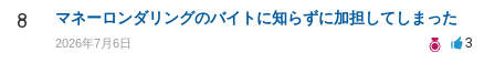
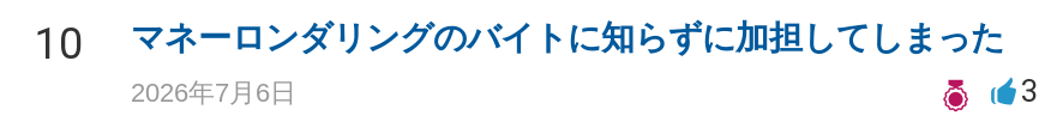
- 8 マネーロンダリングのバイトに知らずに加担してしまった
+ 10 マネーロンダリングのバイトに知らずに加担してしまった
